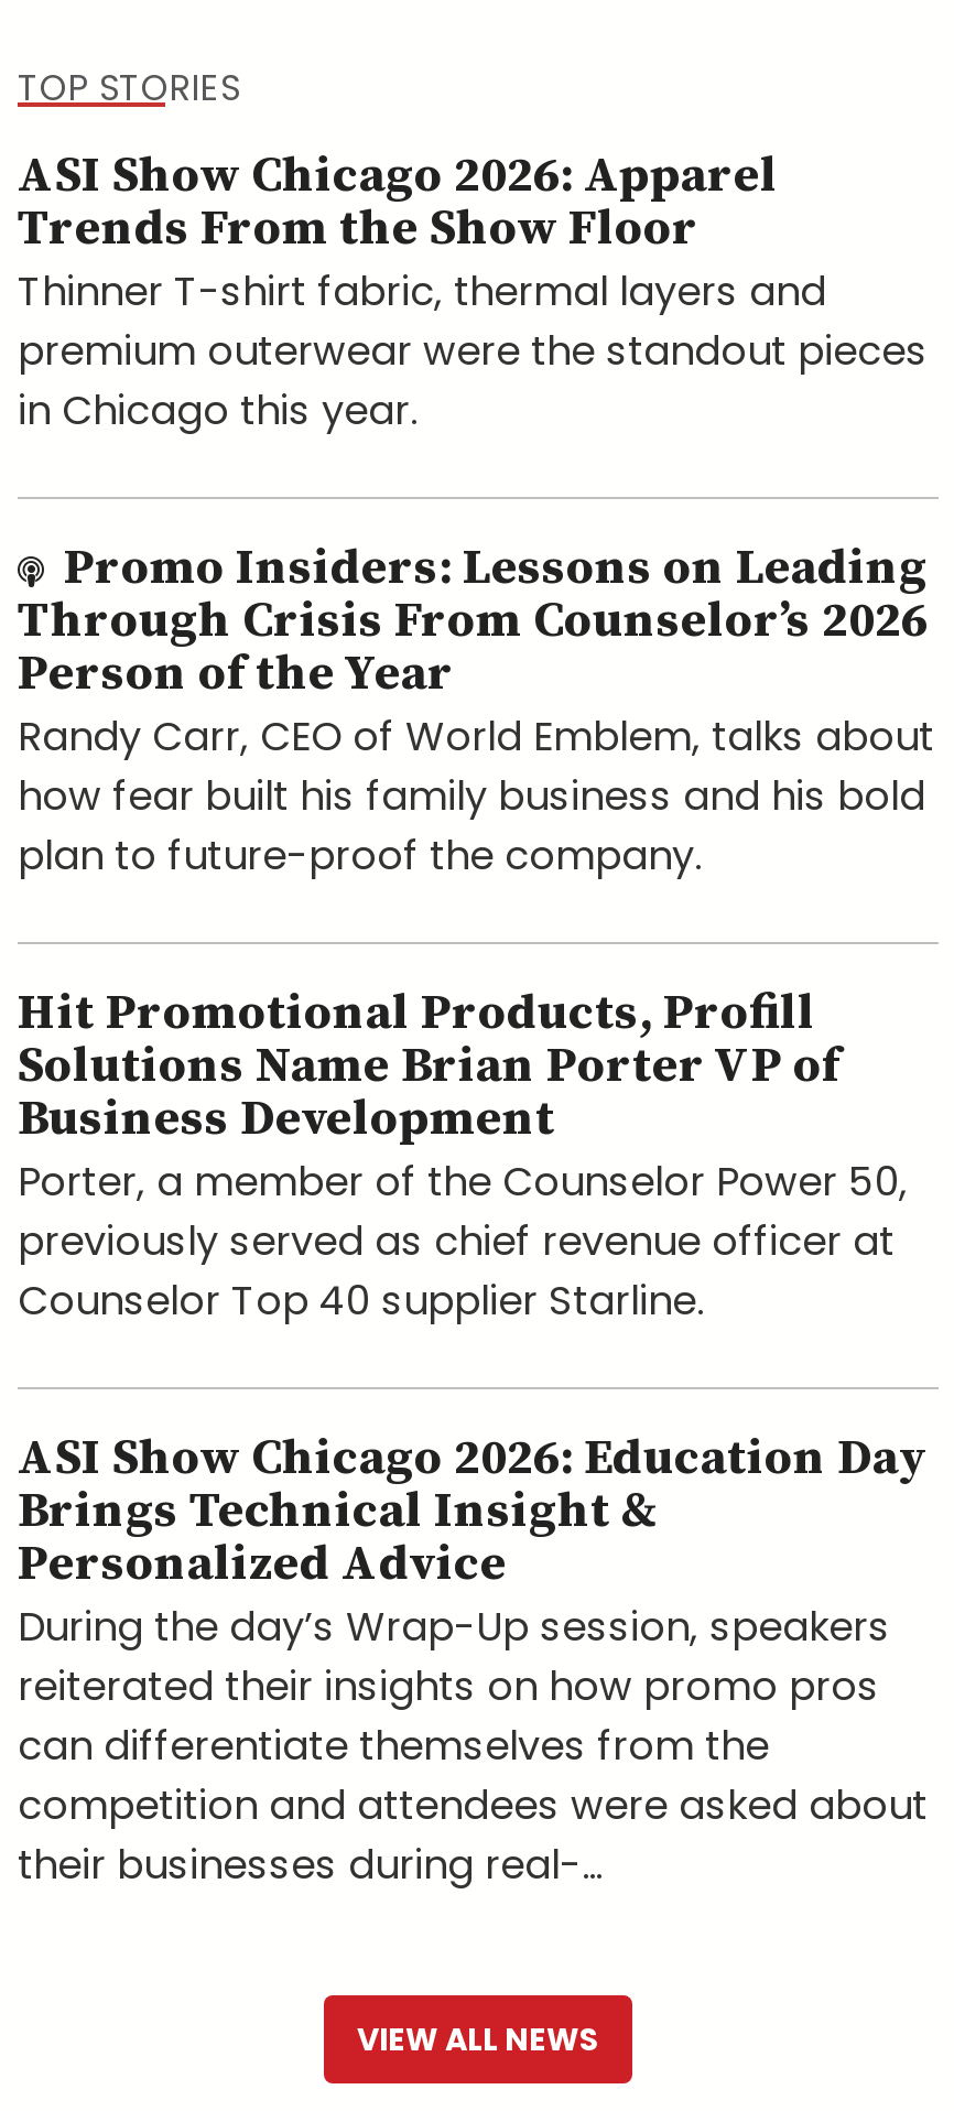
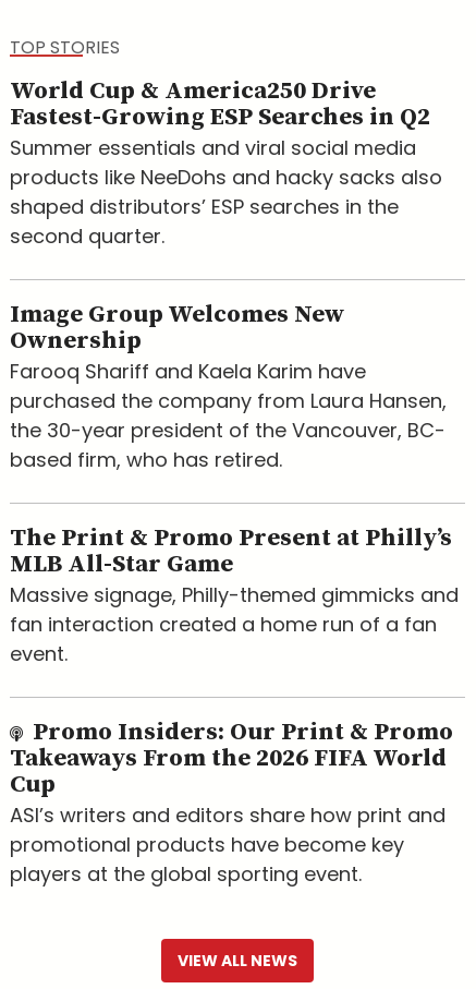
- ASI Show Chicago 2026: Apparel
- Trends From the Show Floor
- Thinner T-shirt fabric, thermal layers and
- premium outerwear were the standout pieces
- in Chicago this year.
+ World Cup & America250 Drive
+ Fastest-Growing ESP Searches in Q2
+ Summer essentials and viral social media
+ products like NeeDohs and hacky sacks also
+ shaped distributors’ ESP searches in the
+ second quarter.

- Promo Insiders: Lessons on Leading
- Through Crisis From Counselor’s 2026
- Person of the Year
- Randy Carr, CEO of World Emblem, talks about
- how fear built his family business and his bold
- plan to future-proof the company.
+ Image Group Welcomes New
+ Ownership
+ Farooq Shariff and Kaela Karim have
+ purchased the company from Laura Hansen,
+ the 30-year president of the Vancouver, BC-
+ based firm, who has retired.

- Hit Promotional Products, Profill
- Solutions Name Brian Porter VP of
- Business Development
- Porter, a member of the Counselor Power 50,
- previously served as chief revenue officer at
- Counselor Top 40 supplier Starline.
+ The Print & Promo Present at Philly’s
+ MLB All-Star Game
+ Massive signage, Philly-themed gimmicks and
+ fan interaction created a home run of a fan
+ event.

- ASI Show Chicago 2026: Education Day
- Brings Technical Insight &
- Personalized Advice
- During the day’s Wrap-Up session, speakers
- reiterated their insights on how promo pros
- can differentiate themselves from the
- competition and attendees were asked about
- their businesses during real-...
+ Promo Insiders: Our Print & Promo
+ Takeaways From the 2026 FIFA World
+ Cup
+ ASI’s writers and editors share how print and
+ promotional products have become key
+ players at the global sporting event.
